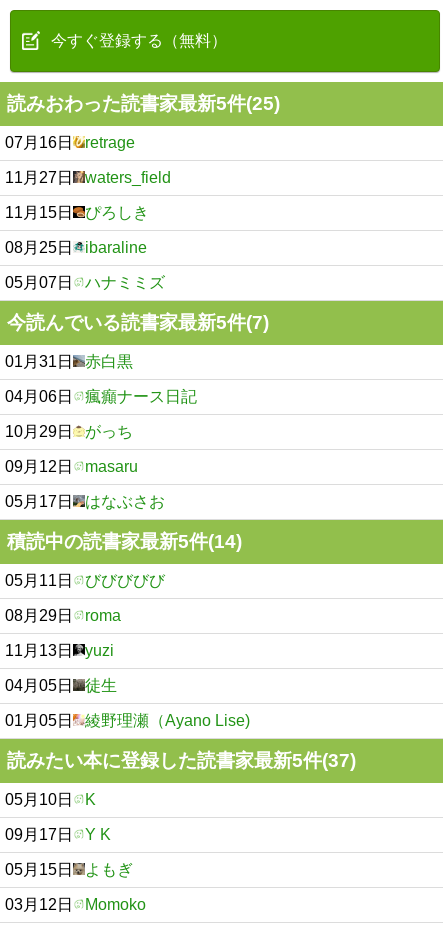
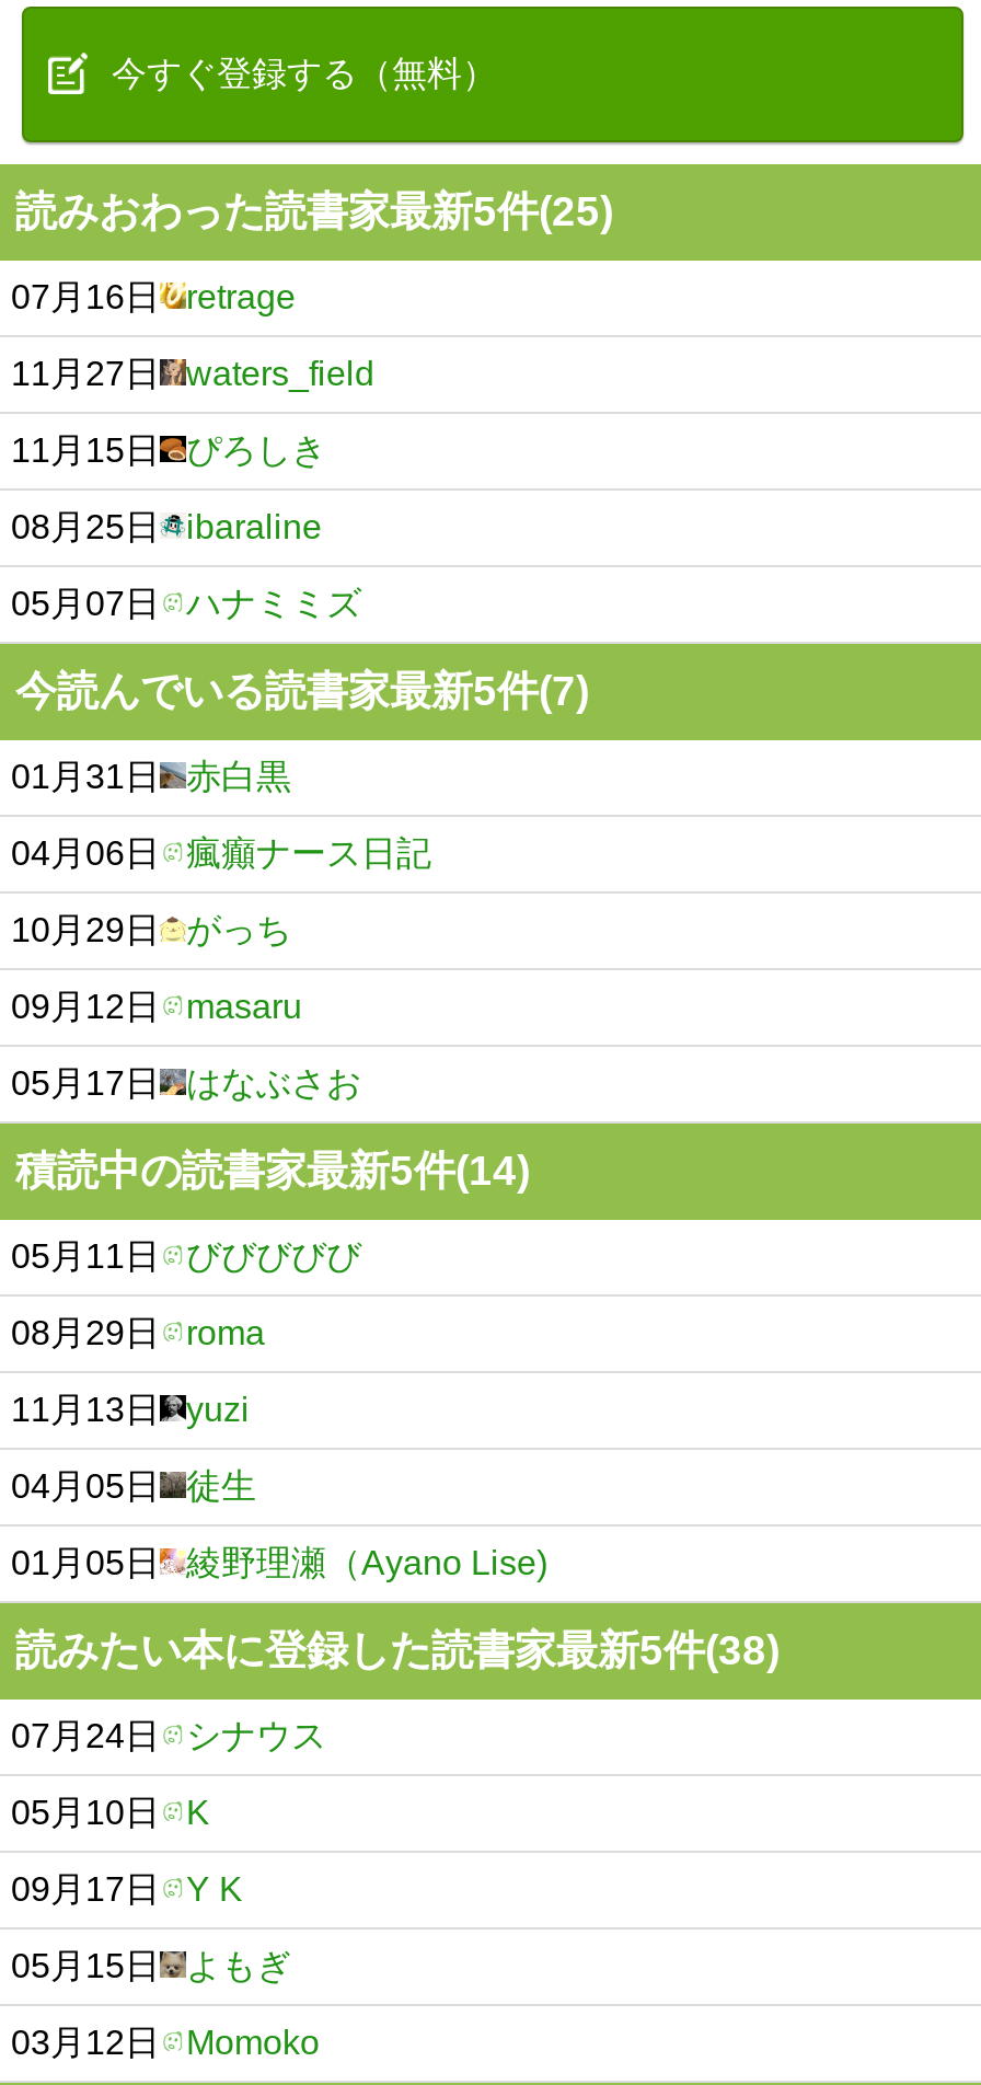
- 読みたい本に登録した読書家最新5件(37)
+ 読みたい本に登録した読書家最新5件(38)
+ 07月24日
+ シナウス
